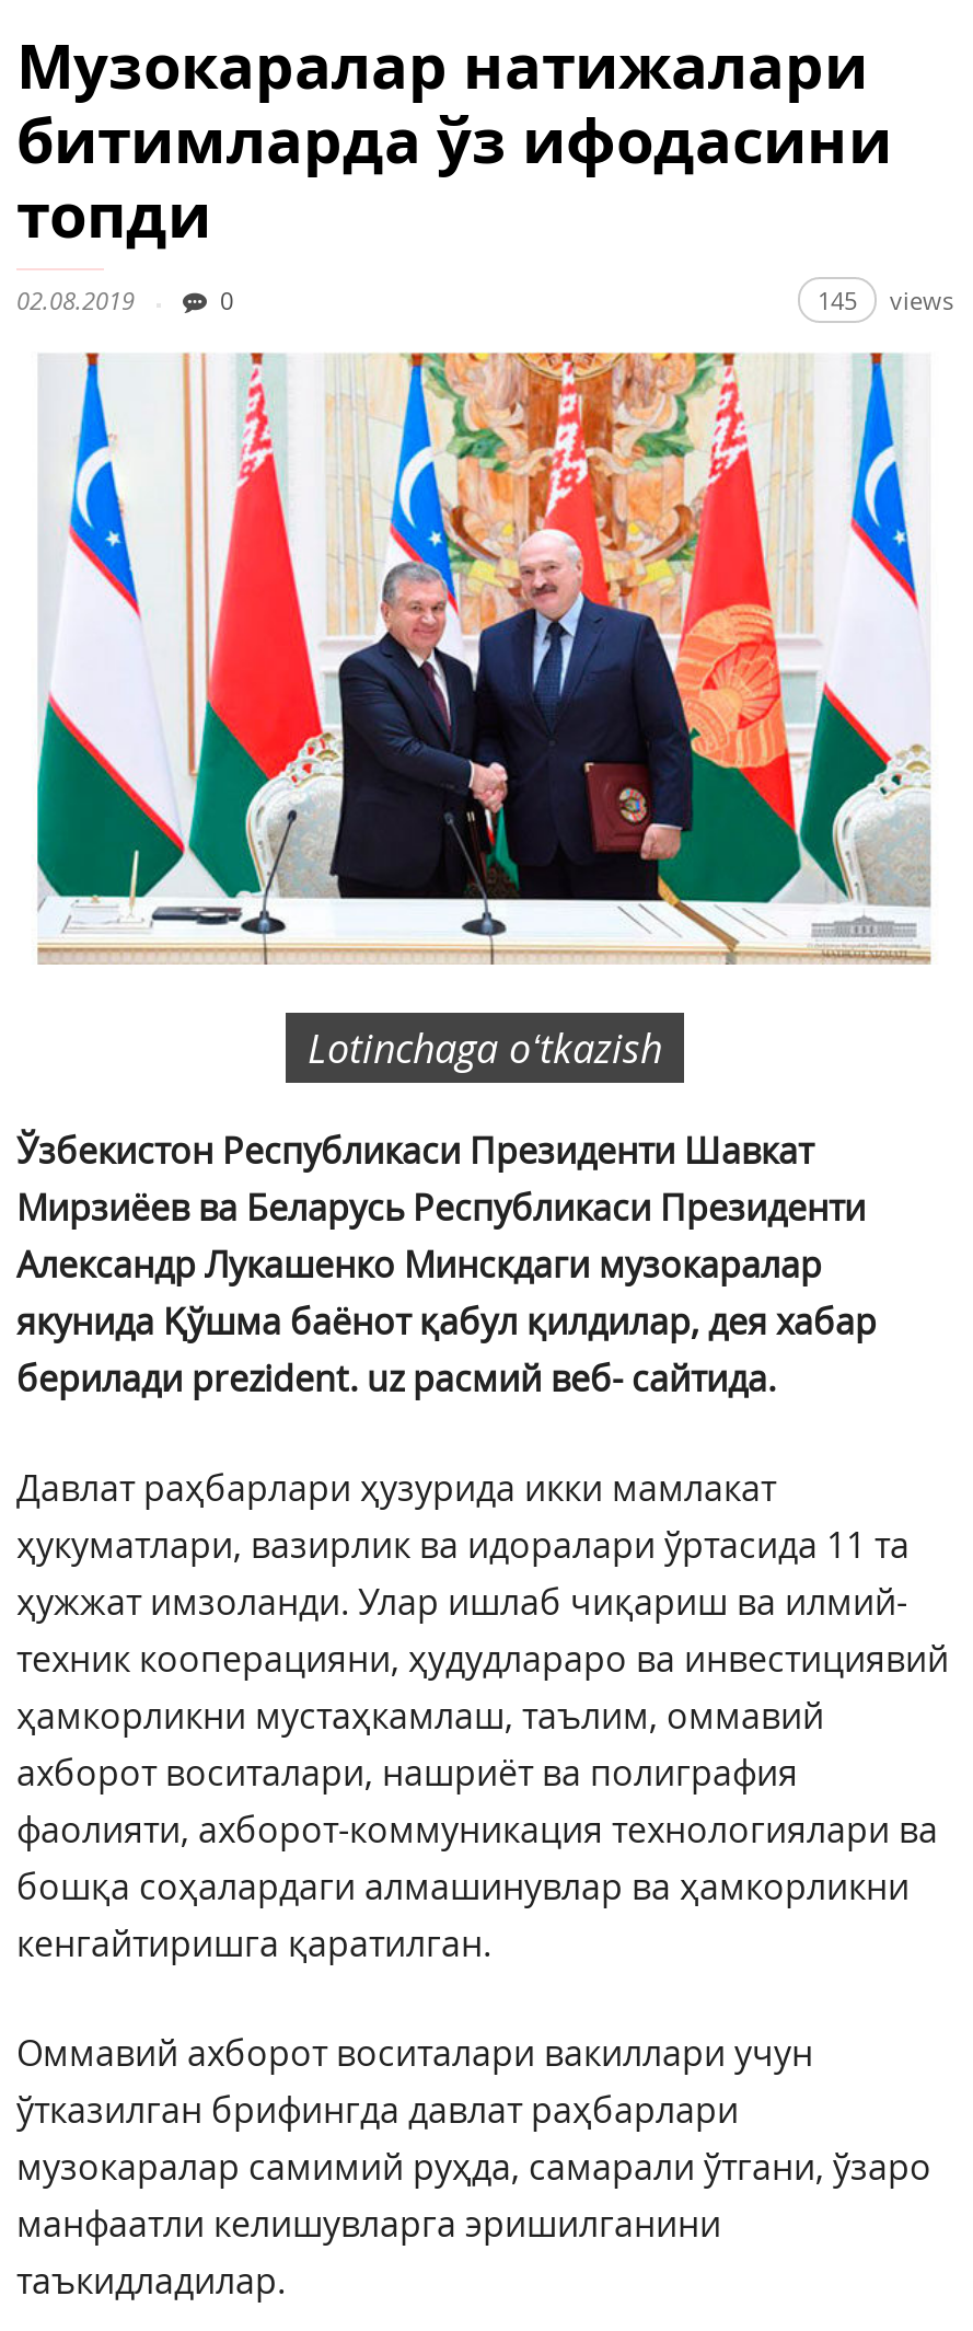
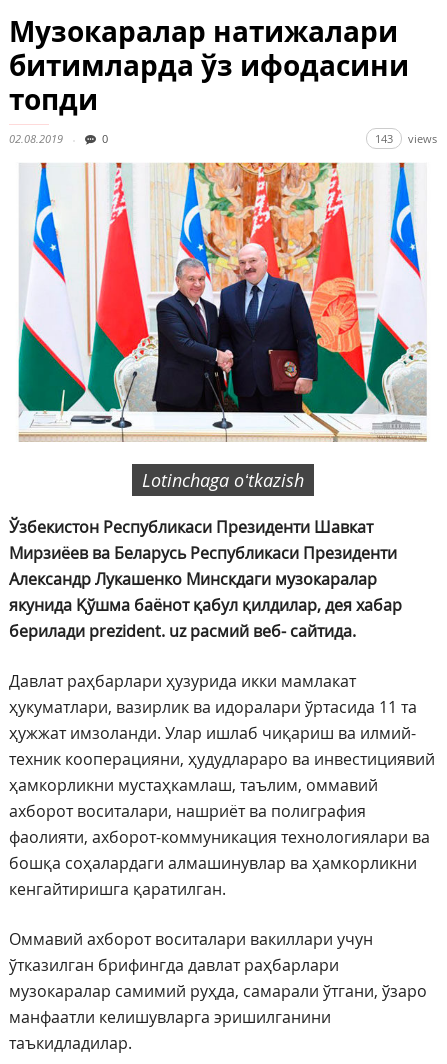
- 145 views
+ 143 views
